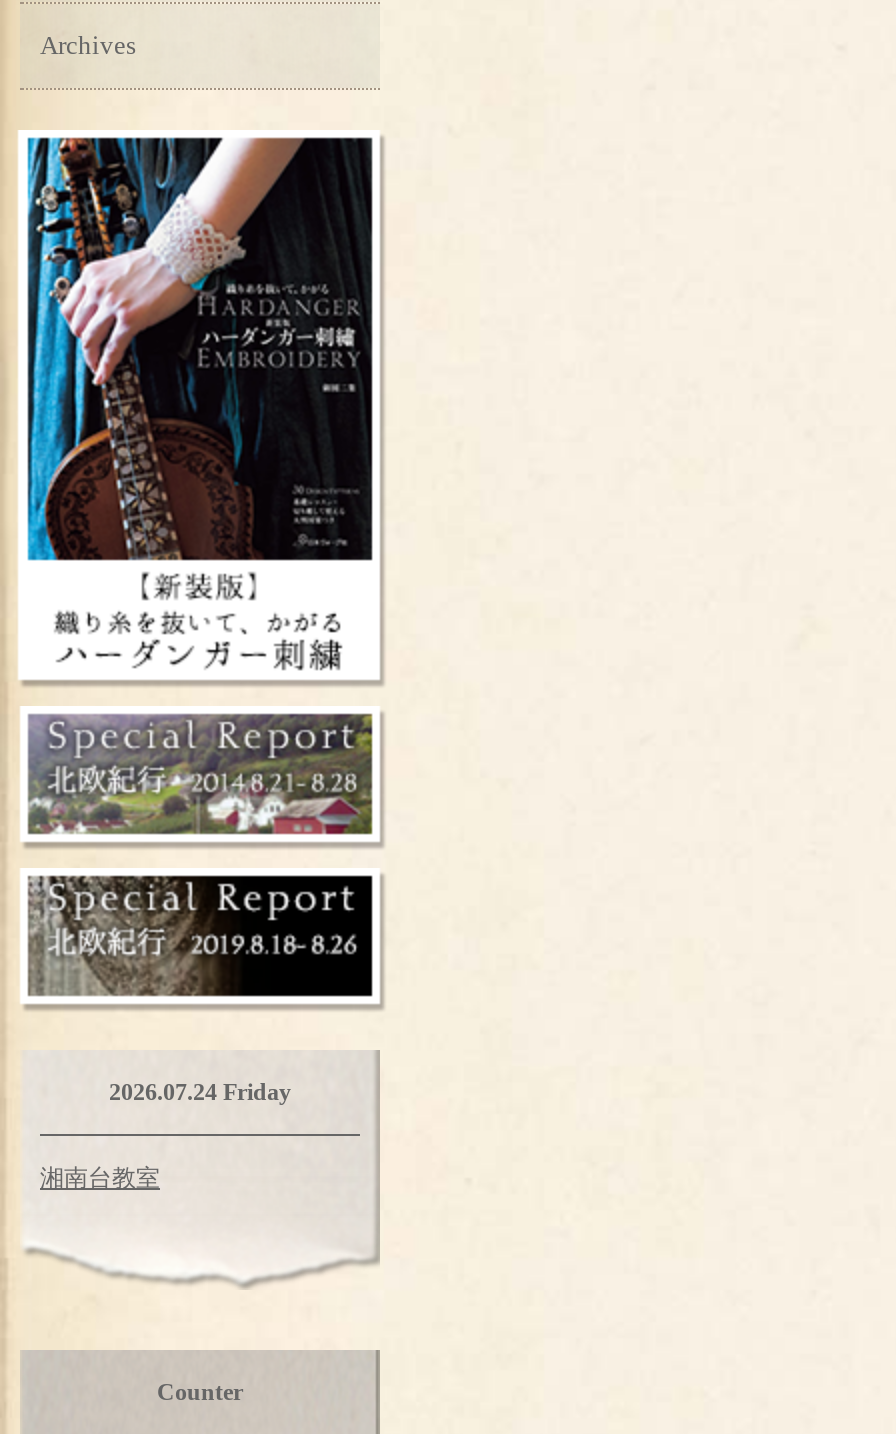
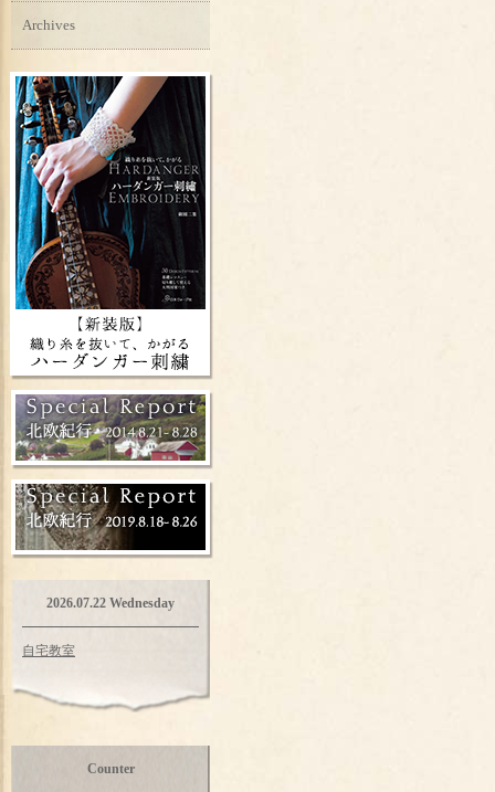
- 2026.07.24 Friday
+ 2026.07.22 Wednesday

- 湘南台教室
+ 自宅教室
